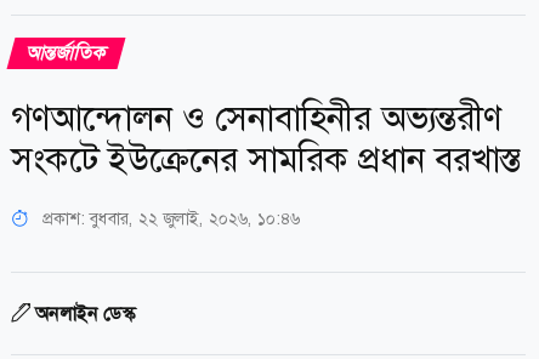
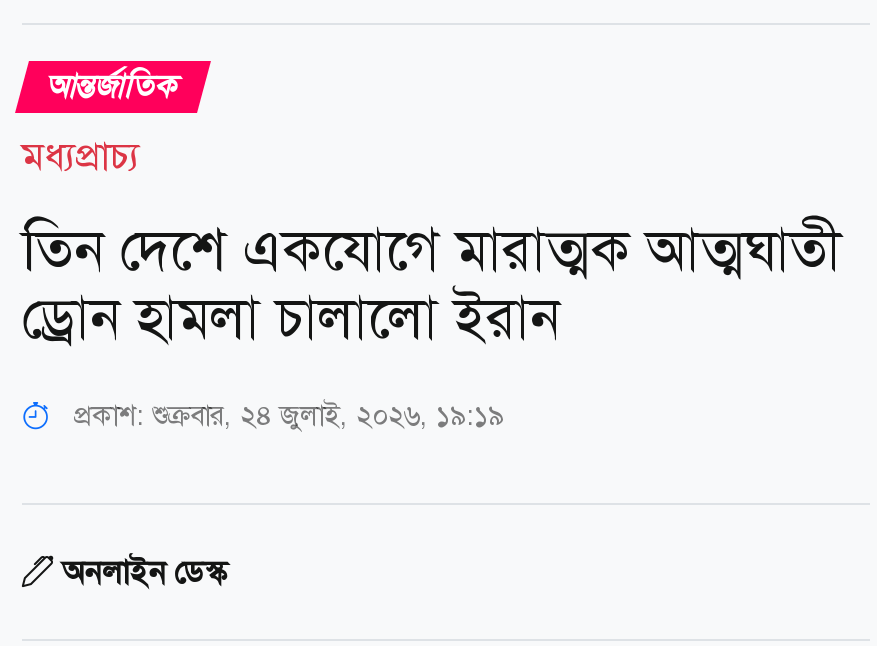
- গণআন্দোলন ও সেনাবাহিনীর অভ্যন্তরীণ
- সংকটে ইউক্রেনের সামরিক প্রধান বরখাস্ত
+ মধ্যপ্রাচ্য
+ তিন দেশে একযোগে মারাত্মক আত্মঘাতী
+ ড্রোন হামলা চালালো ইরান

- প্রকাশ: বুধবার, ২২ জুলাই, ২০২৬, ১০:৪৬
+ প্রকাশ: শুক্রবার, ২৪ জুলাই, ২০২৬, ১৯:১৯
